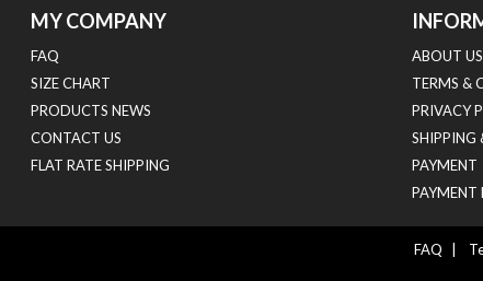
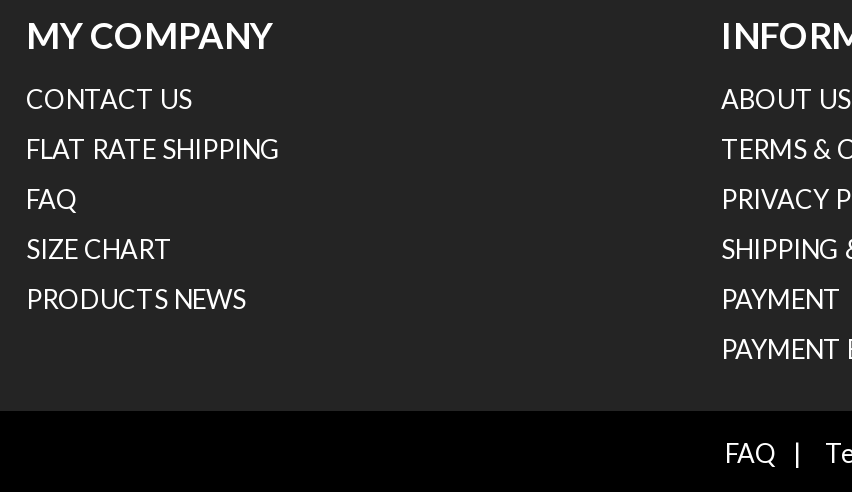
moved down: FAQ | SIZE CHART | PRODUCTS NEWS

moved up: CONTACT US | FLAT RATE SHIPPING
